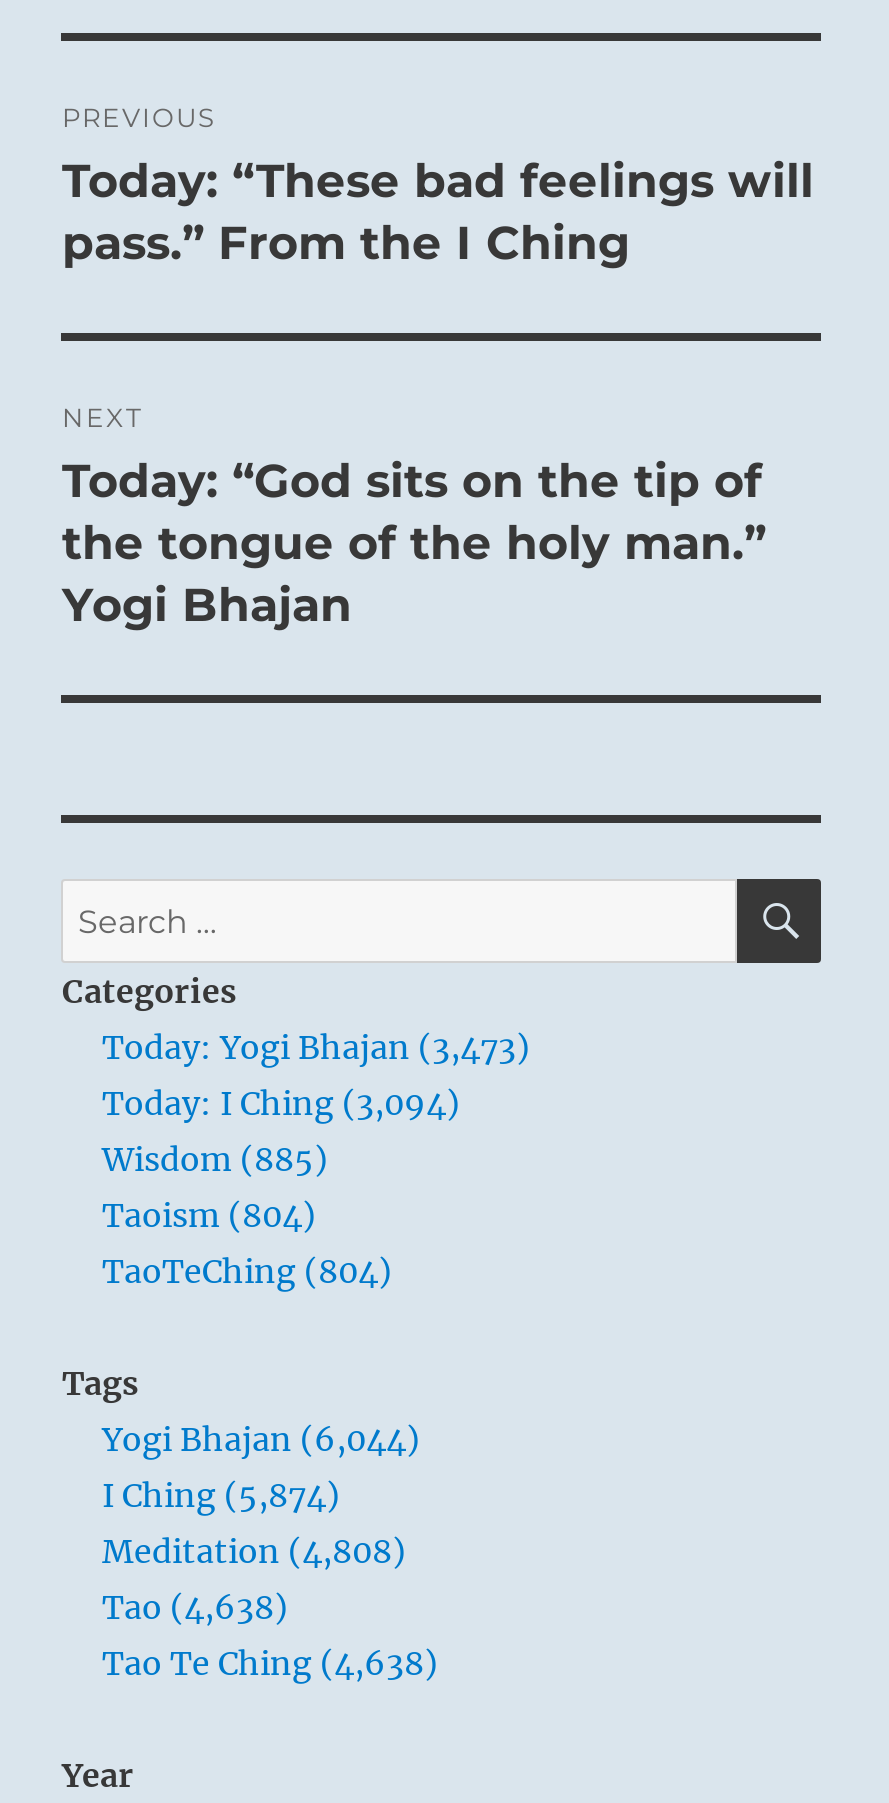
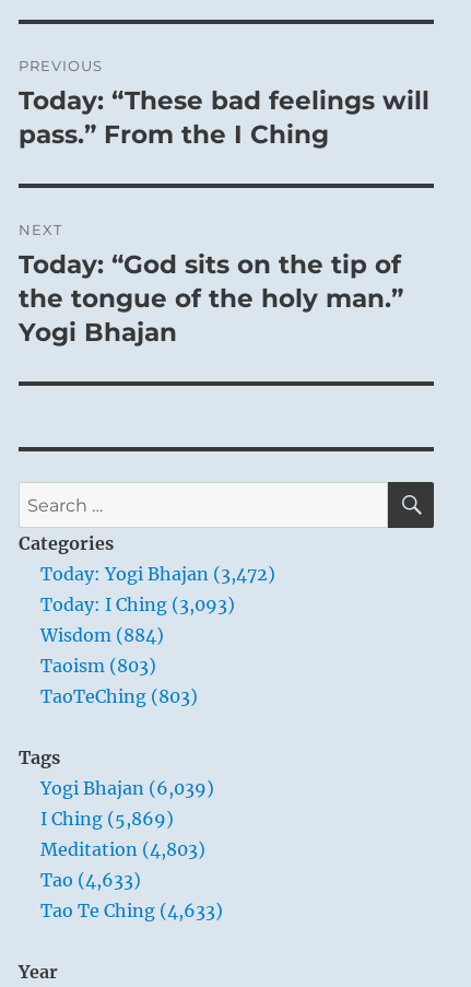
- Today: Yogi Bhajan (3,473)
+ Today: Yogi Bhajan (3,472)

- Today: I Ching (3,094)
+ Today: I Ching (3,093)

- Wisdom (885)
+ Wisdom (884)

- Taoism (804)
+ Taoism (803)

- TaoTeChing (804)
+ TaoTeChing (803)

- Yogi Bhajan (6,044)
+ Yogi Bhajan (6,039)

- I Ching (5,874)
+ I Ching (5,869)

- Meditation (4,808)
+ Meditation (4,803)

- Tao (4,638)
+ Tao (4,633)

- Tao Te Ching (4,638)
+ Tao Te Ching (4,633)
